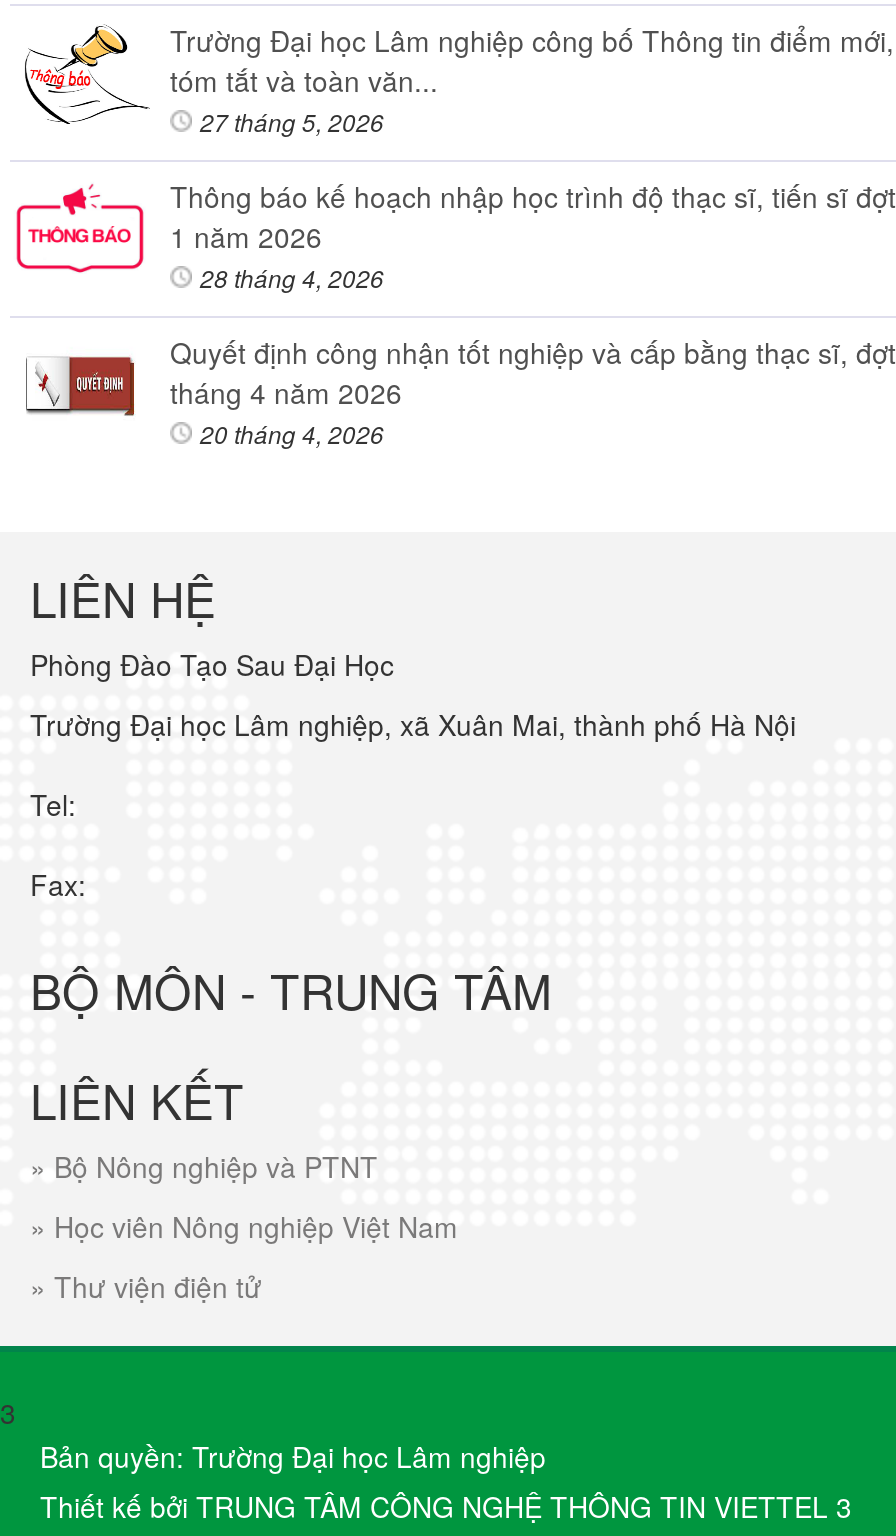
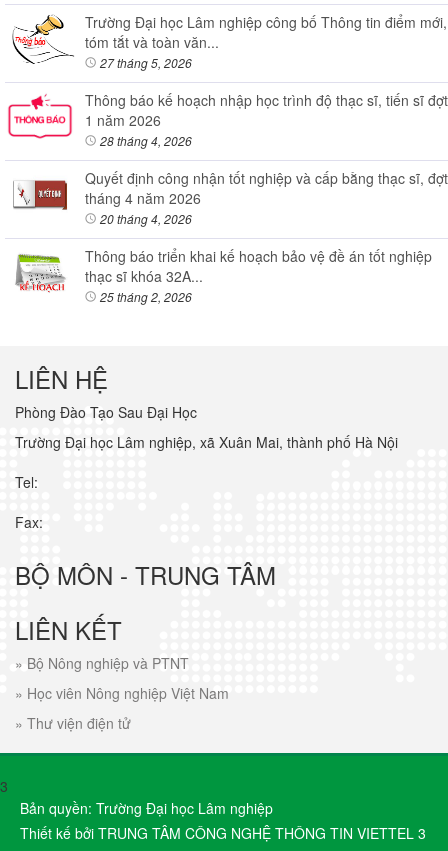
+ [image]
+ Thông báo triển khai kế hoạch bảo vệ đề án tốt nghiệp
+ thạc sĩ khóa 32A...
+ 25 tháng 2, 2026
